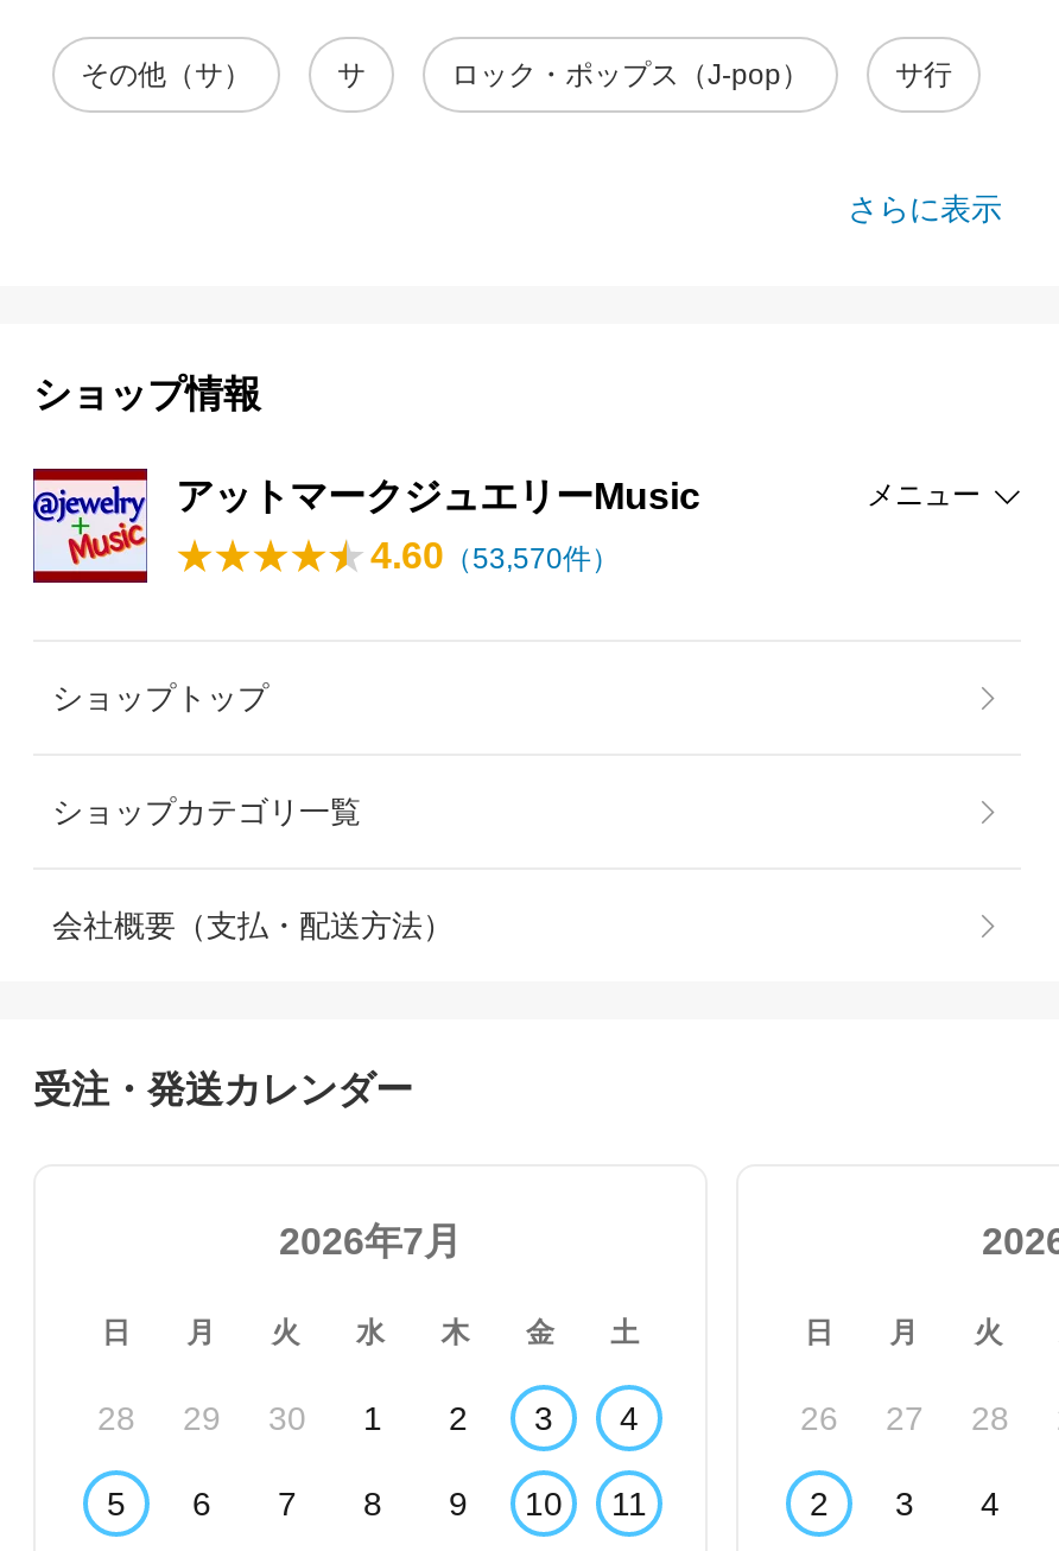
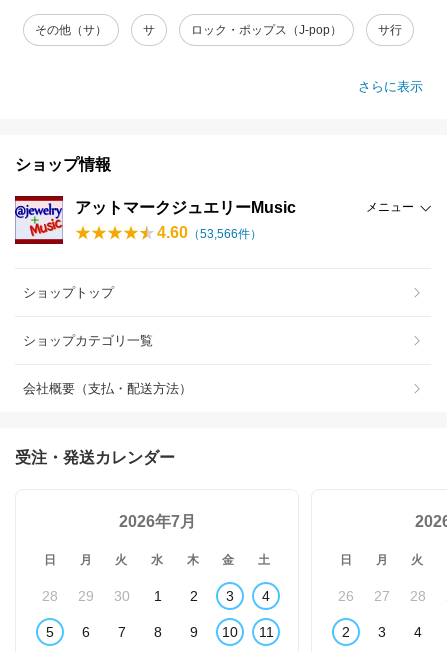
- 4.60（53,570件）
+ 4.60（53,566件）
